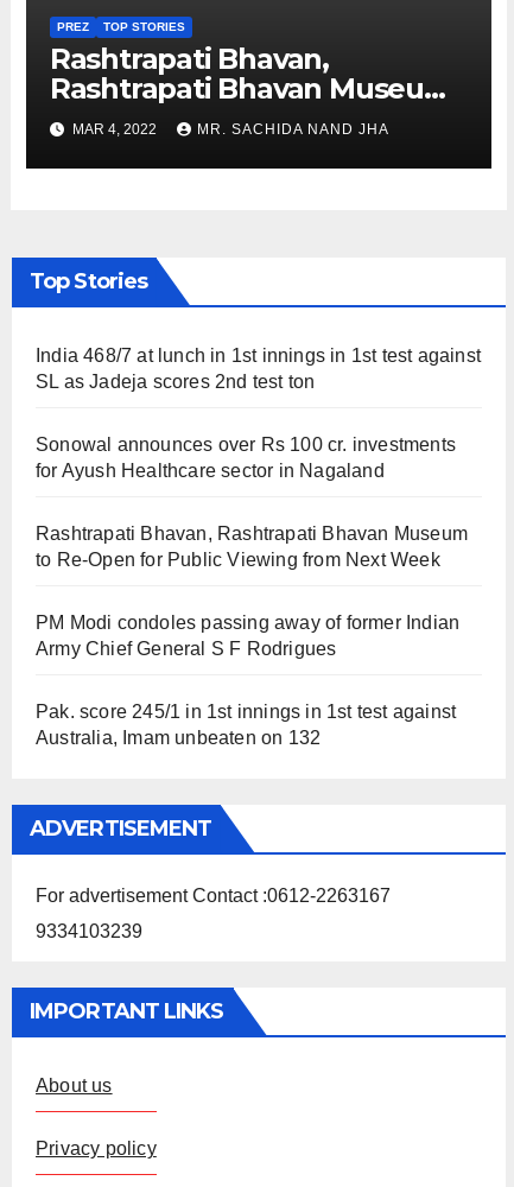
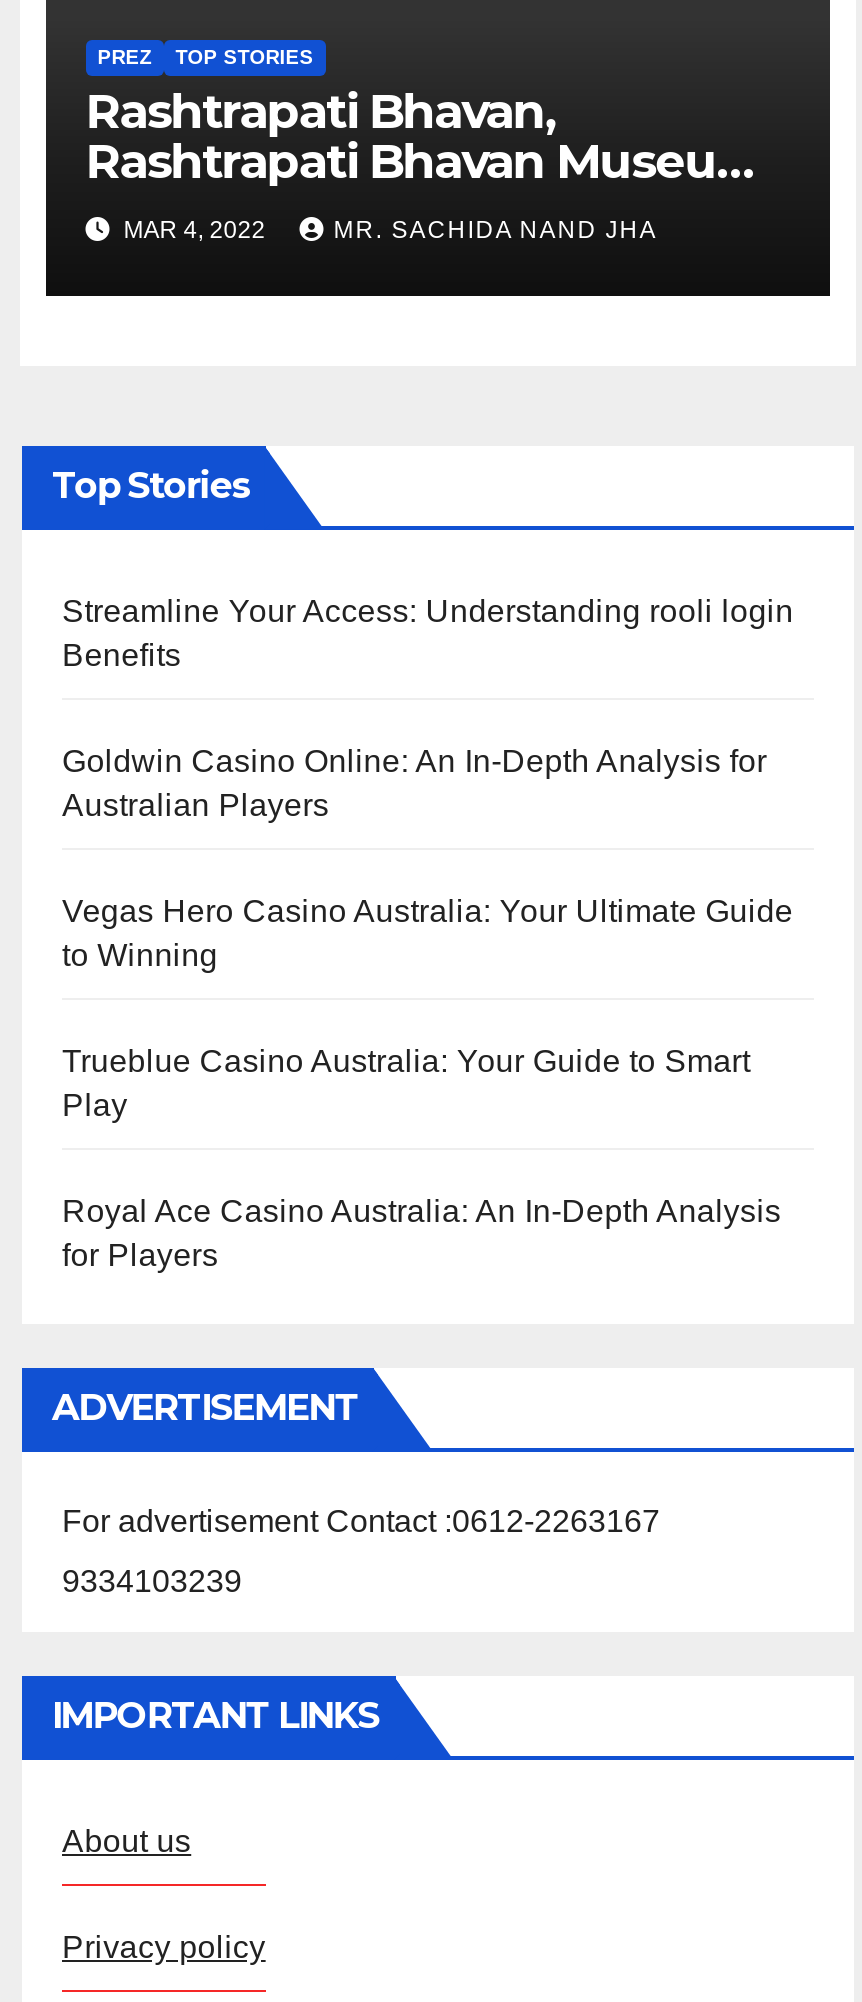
- India 468/7 at lunch in 1st innings in 1st test against
- SL as Jadeja scores 2nd test ton
+ Streamline Your Access: Understanding rooli login
+ Benefits

- Sonowal announces over Rs 100 cr. investments
- for Ayush Healthcare sector in Nagaland
+ Goldwin Casino Online: An In-Depth Analysis for
+ Australian Players

- Rashtrapati Bhavan, Rashtrapati Bhavan Museum
- to Re-Open for Public Viewing from Next Week
+ Vegas Hero Casino Australia: Your Ultimate Guide
+ to Winning

- PM Modi condoles passing away of former Indian
- Army Chief General S F Rodrigues
+ Trueblue Casino Australia: Your Guide to Smart
+ Play

- Pak. score 245/1 in 1st innings in 1st test against
- Australia, Imam unbeaten on 132
+ Royal Ace Casino Australia: An In-Depth Analysis
+ for Players
